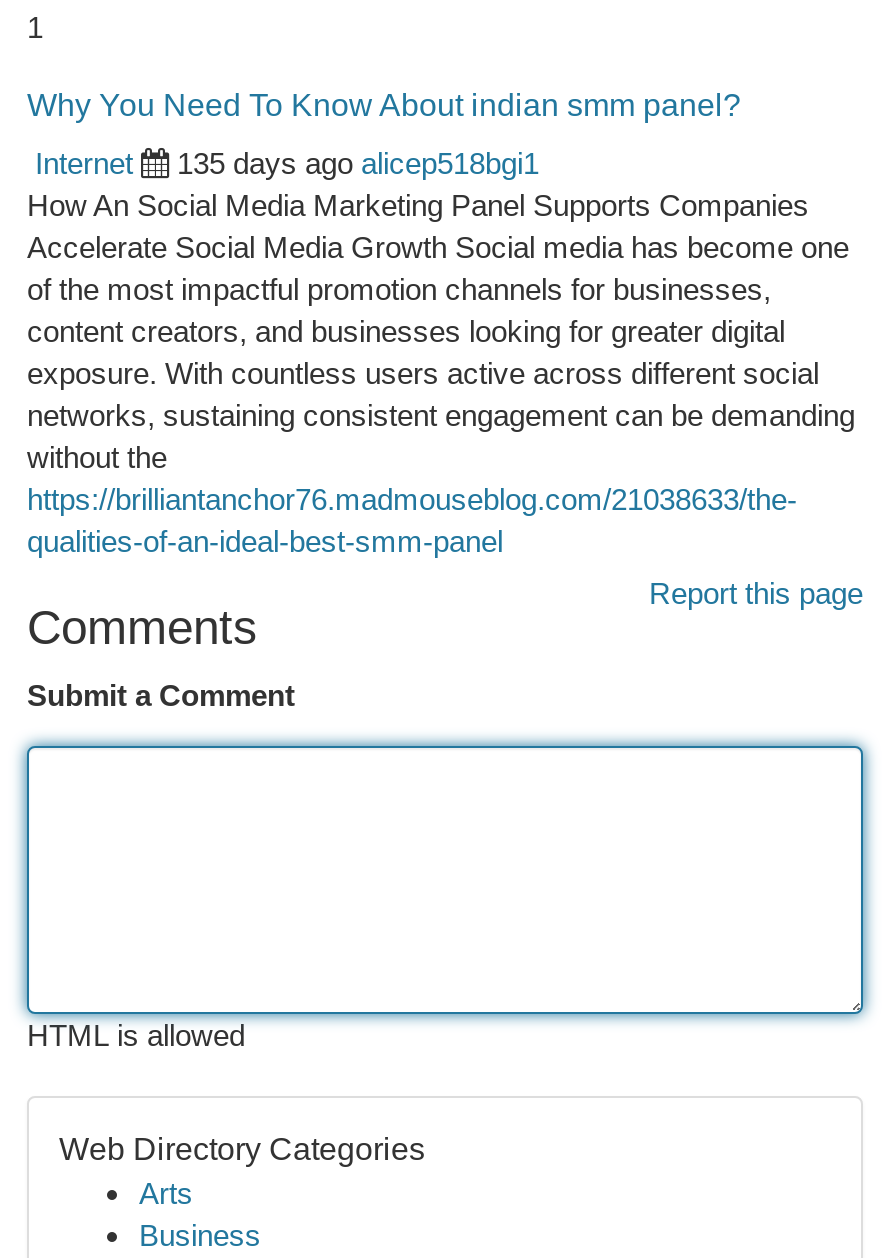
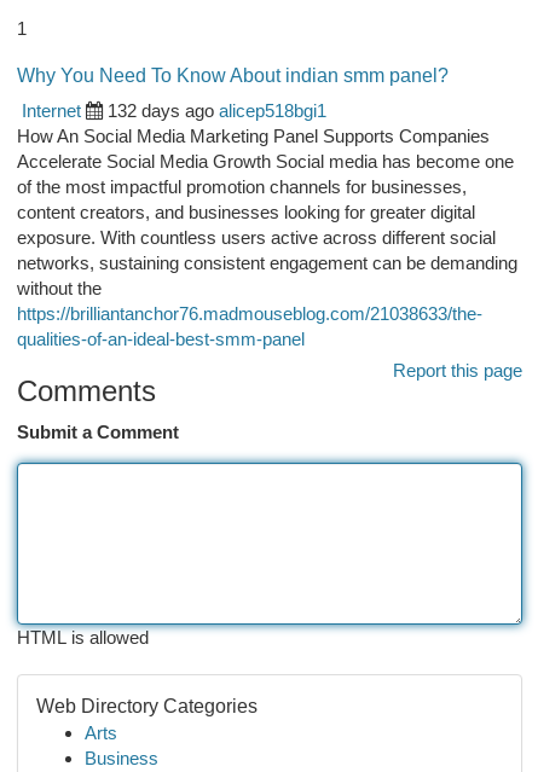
- 135 days ago alicep518bgi1
+ 132 days ago alicep518bgi1
